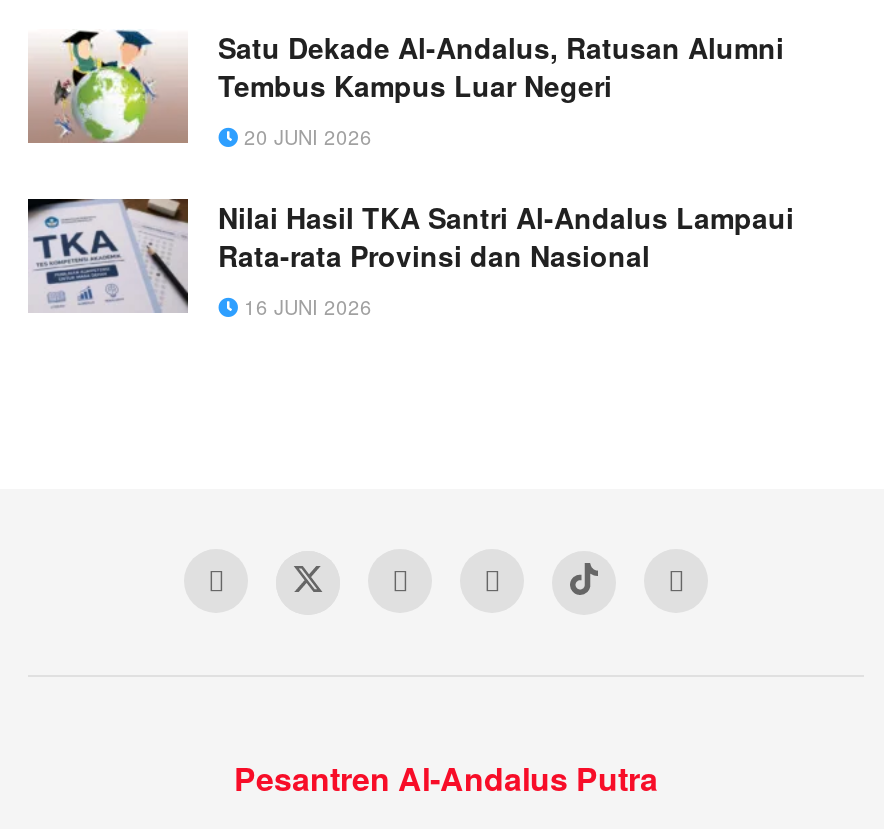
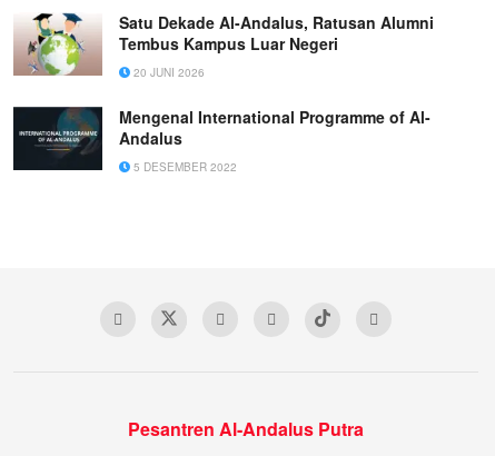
- [image]
- Nilai Hasil TKA Santri Al-Andalus Lampaui
- Rata-rata Provinsi dan Nasional
- 16 JUNI 2026
+ [image]
+ Mengenal International Programme of Al-
+ Andalus
+ 5 DESEMBER 2022
